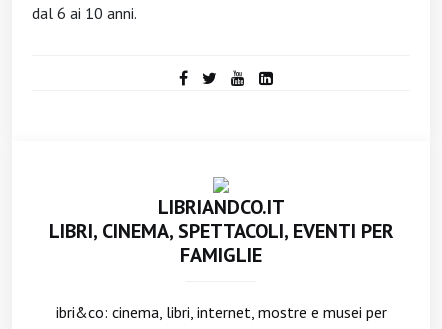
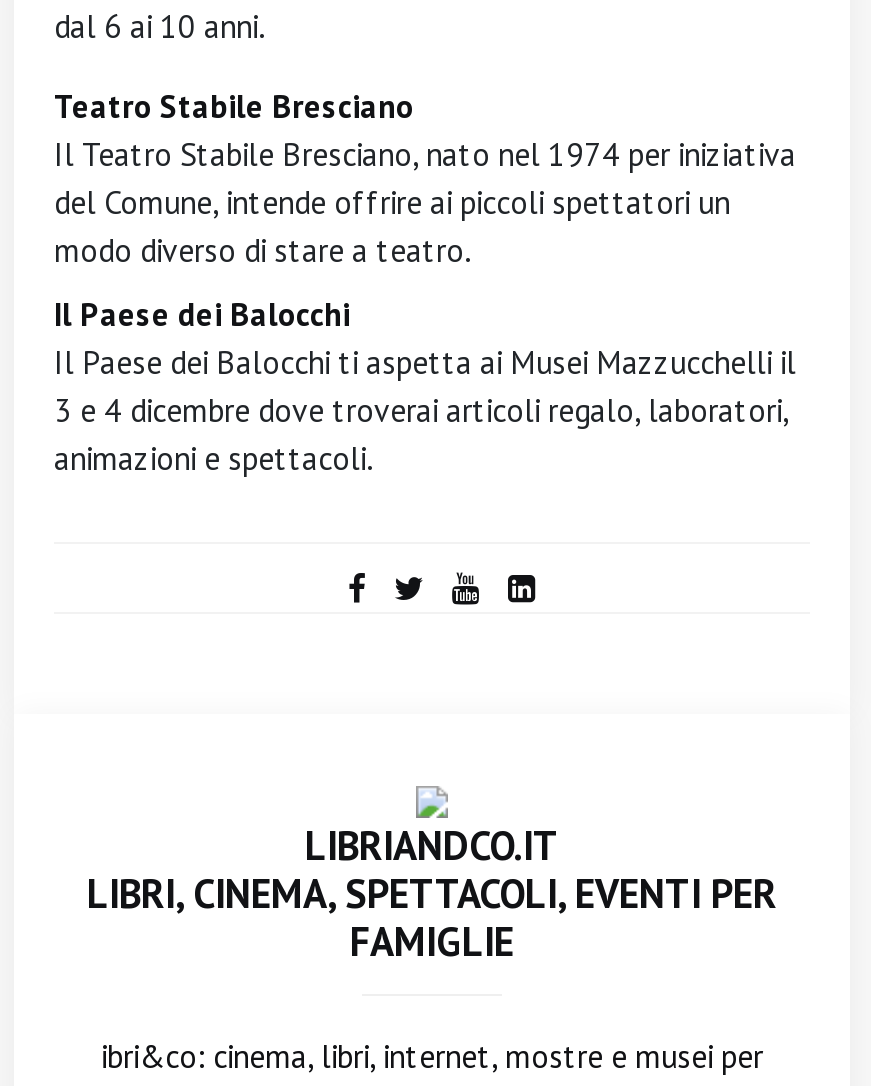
+ Teatro Stabile Bresciano
+ Il Teatro Stabile Bresciano, nato nel 1974 per iniziativa
+ del Comune, intende offrire ai piccoli spettatori un
+ modo diverso di stare a teatro.
+ Il Paese dei Balocchi
+ Il Paese dei Balocchi ti aspetta ai Musei Mazzucchelli il
+ 3 e 4 dicembre dove troverai articoli regalo, laboratori,
+ animazioni e spettacoli.
